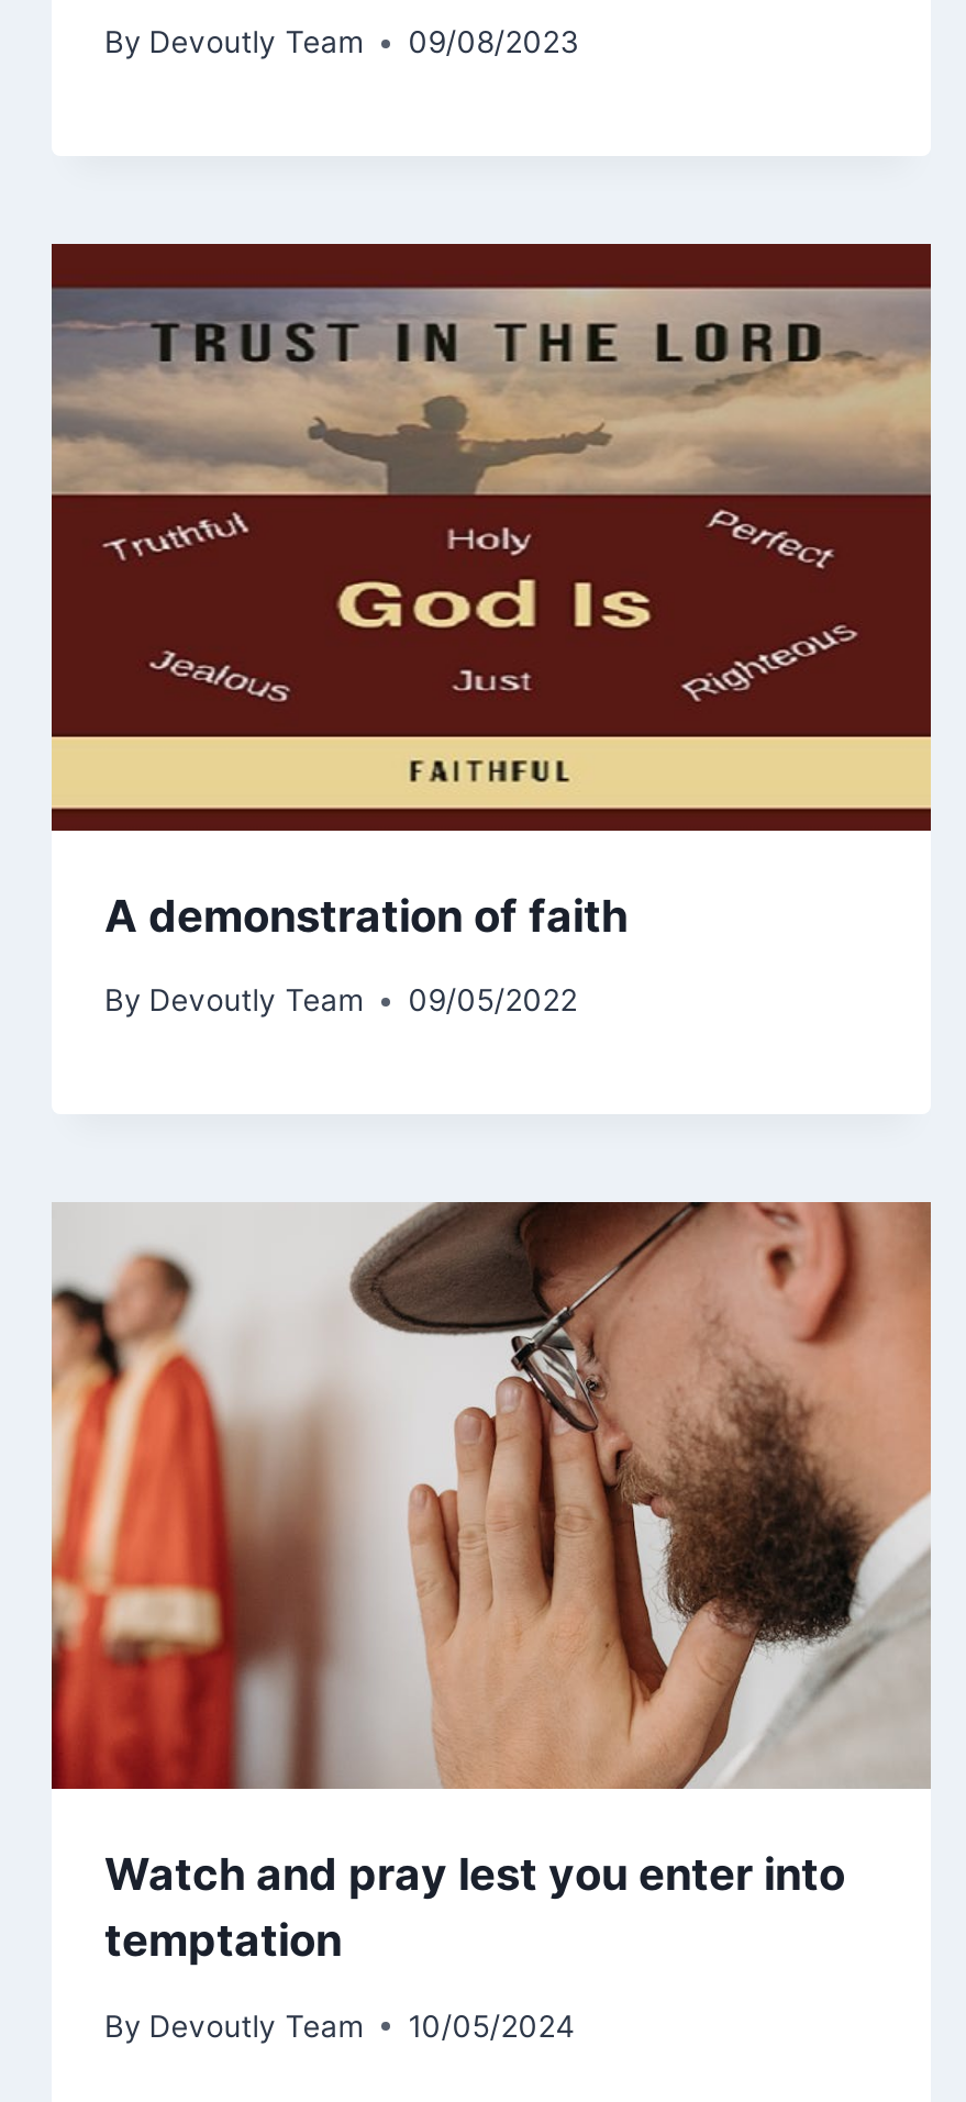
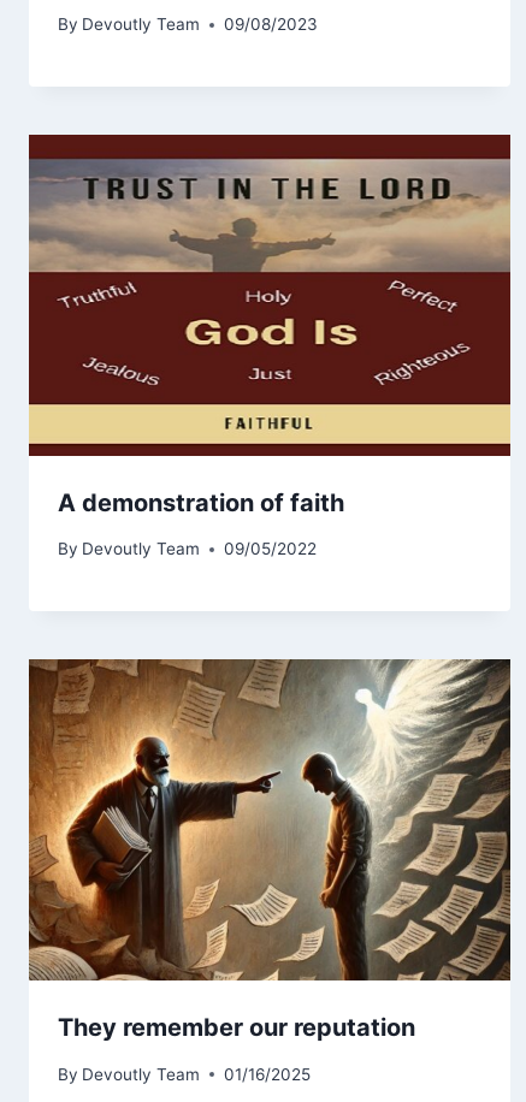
- [image]
- Watch and pray lest you enter into
- temptation
+ [image]
+ They remember our reputation

- By Devoutly Team 10/05/2024
+ By Devoutly Team 01/16/2025
